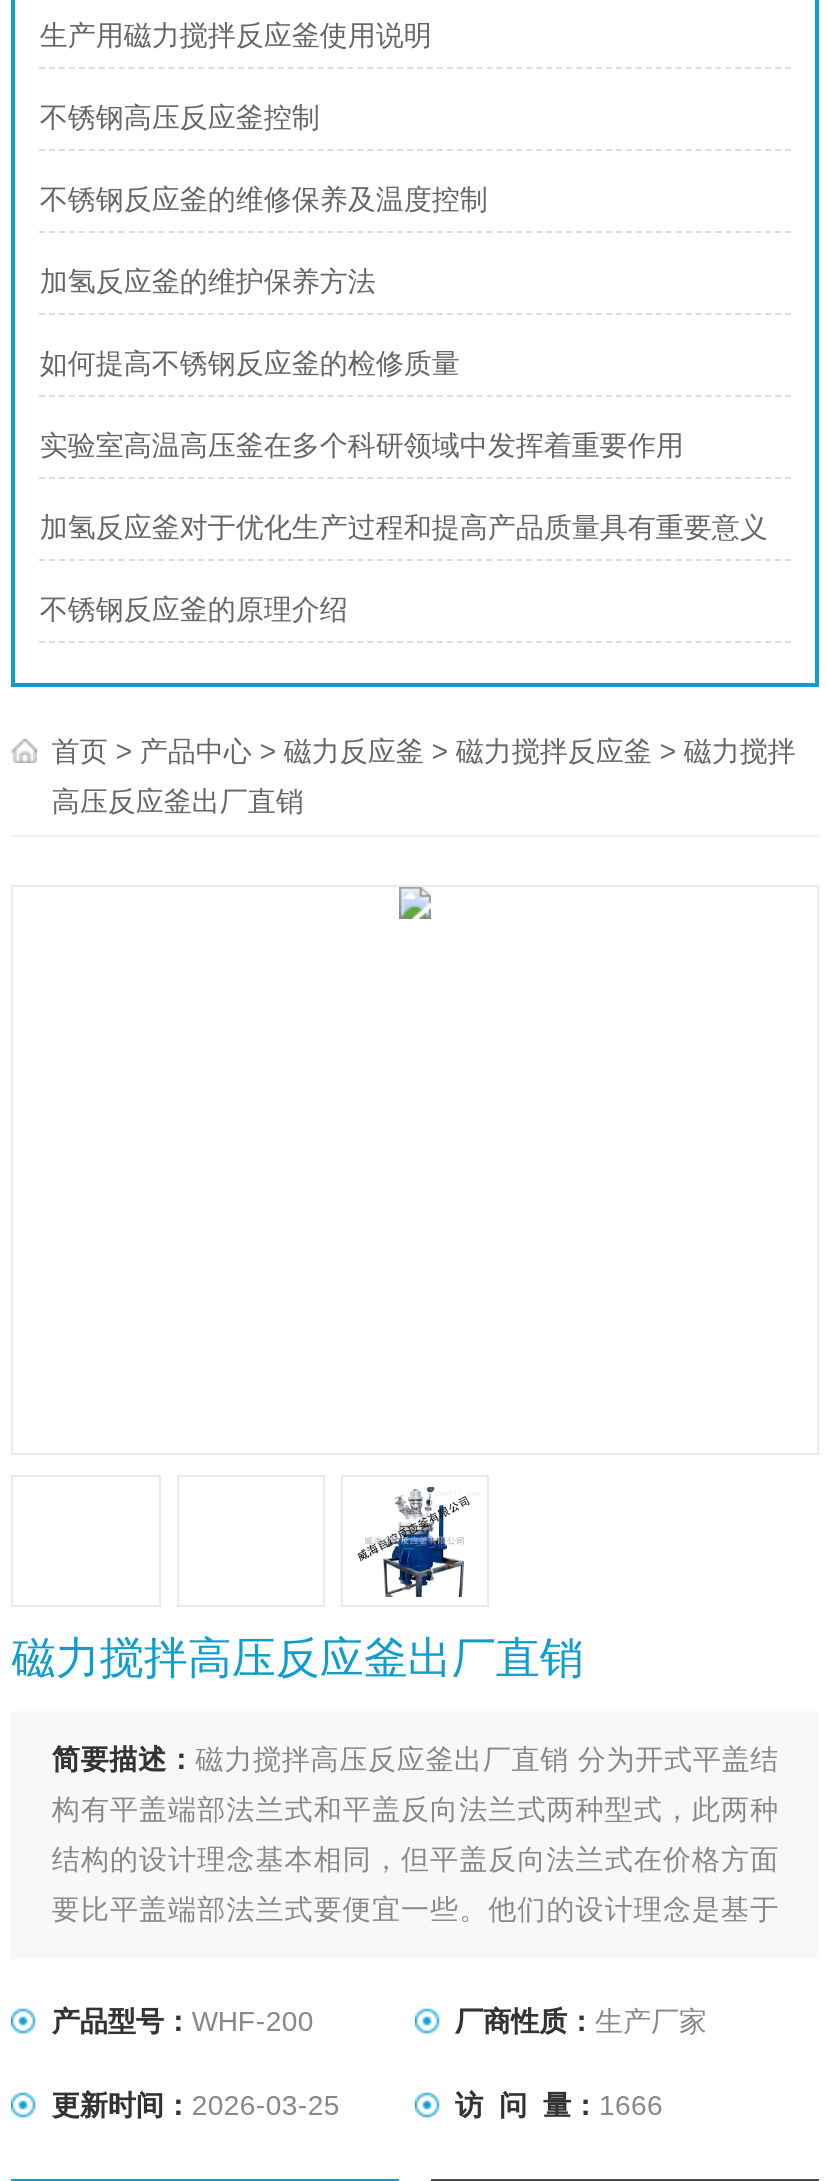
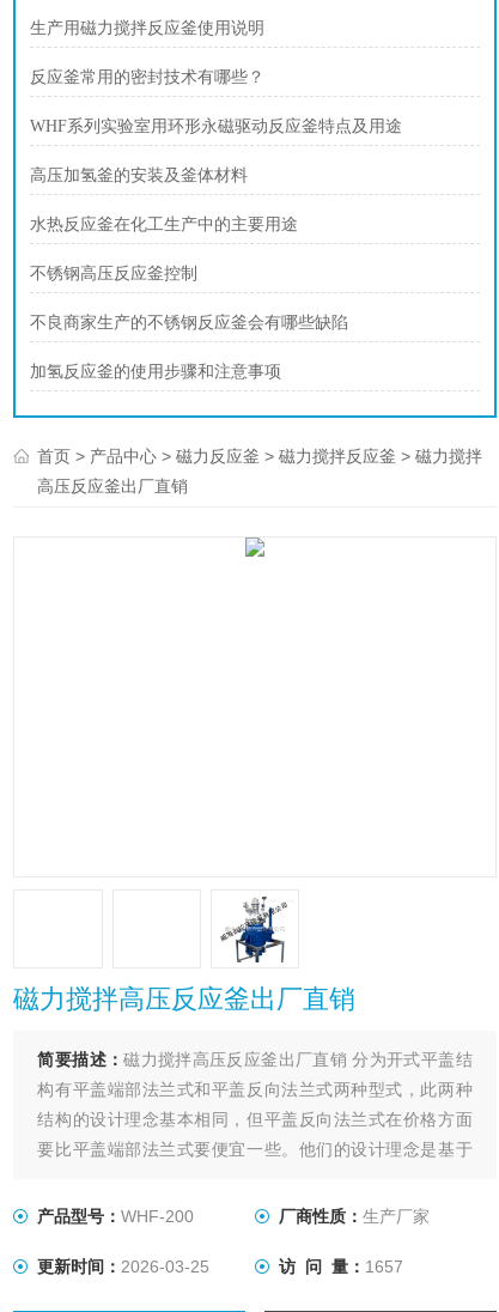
+ 反应釜常用的密封技术有哪些？
+ WHF系列实验室用环形永磁驱动反应釜特点及用途
+ 高压加氢釜的安装及釜体材料
+ 水热反应釜在化工生产中的主要用途

moved down: 不锈钢高压反应釜控制

- 不锈钢反应釜的维修保养及温度控制
- 加氢反应釜的维护保养方法
- 如何提高不锈钢反应釜的检修质量
- 实验室高温高压釜在多个科研领域中发挥着重要作用
- 加氢反应釜对于优化生产过程和提高产品质量具有重要意义
- 不锈钢反应釜的原理介绍
+ 不良商家生产的不锈钢反应釜会有哪些缺陷
+ 加氢反应釜的使用步骤和注意事项

- 访 问 量：1666
+ 访 问 量：1657
